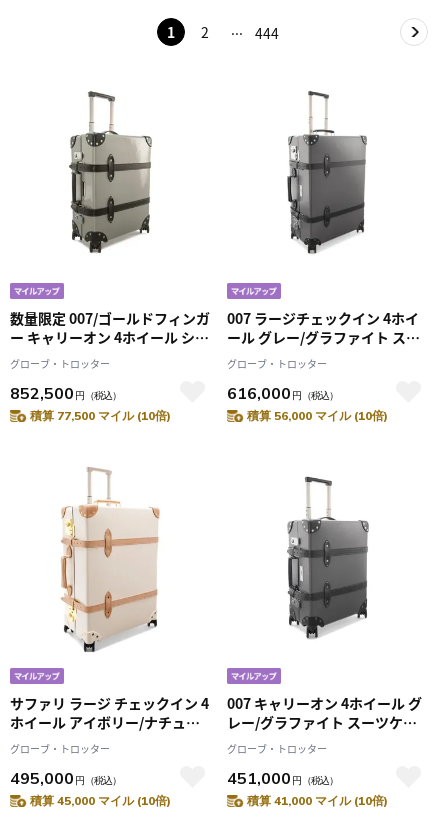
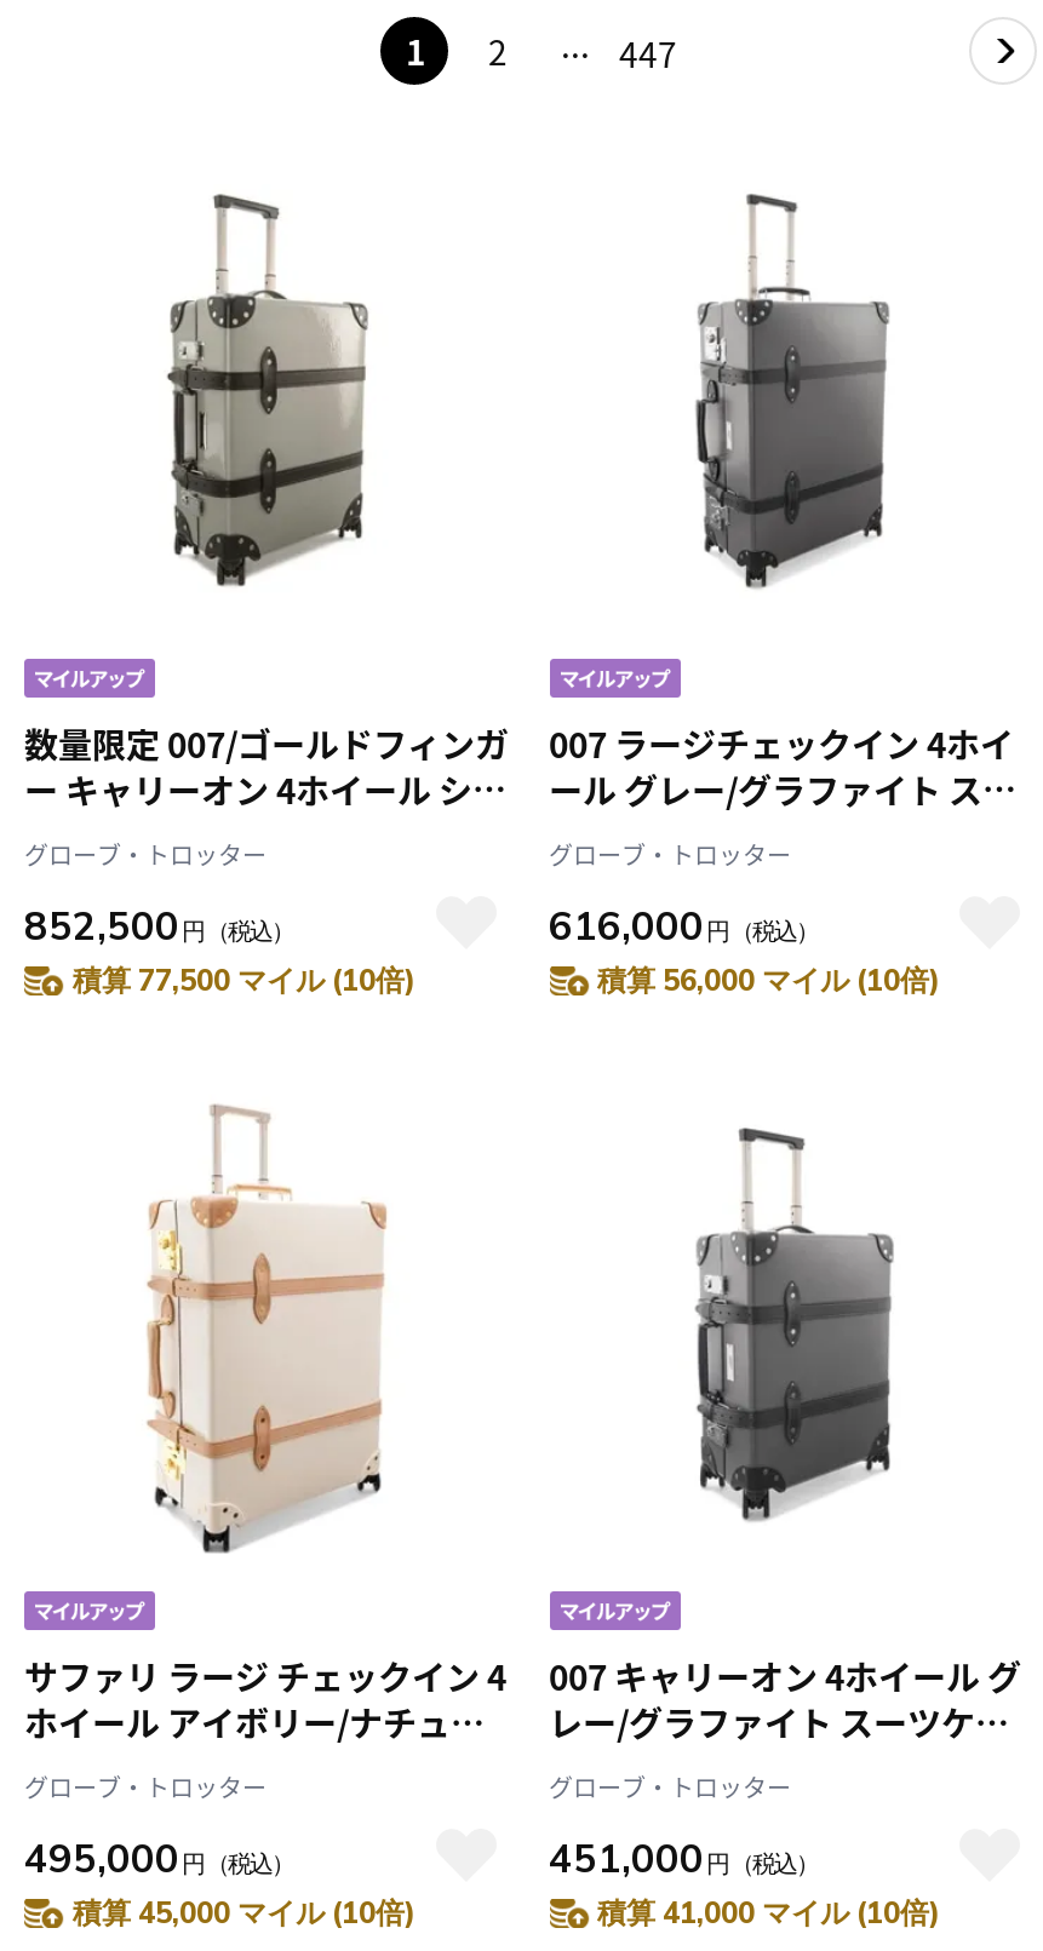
- 444
+ 447
